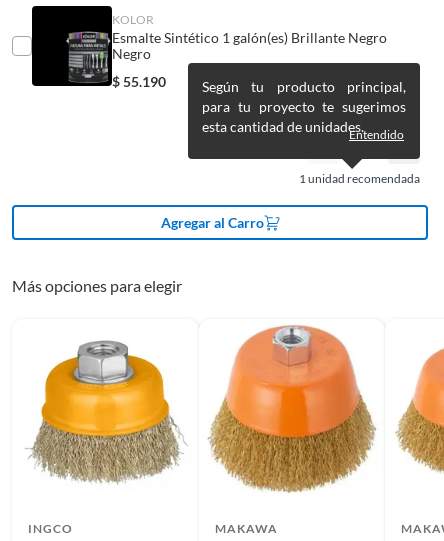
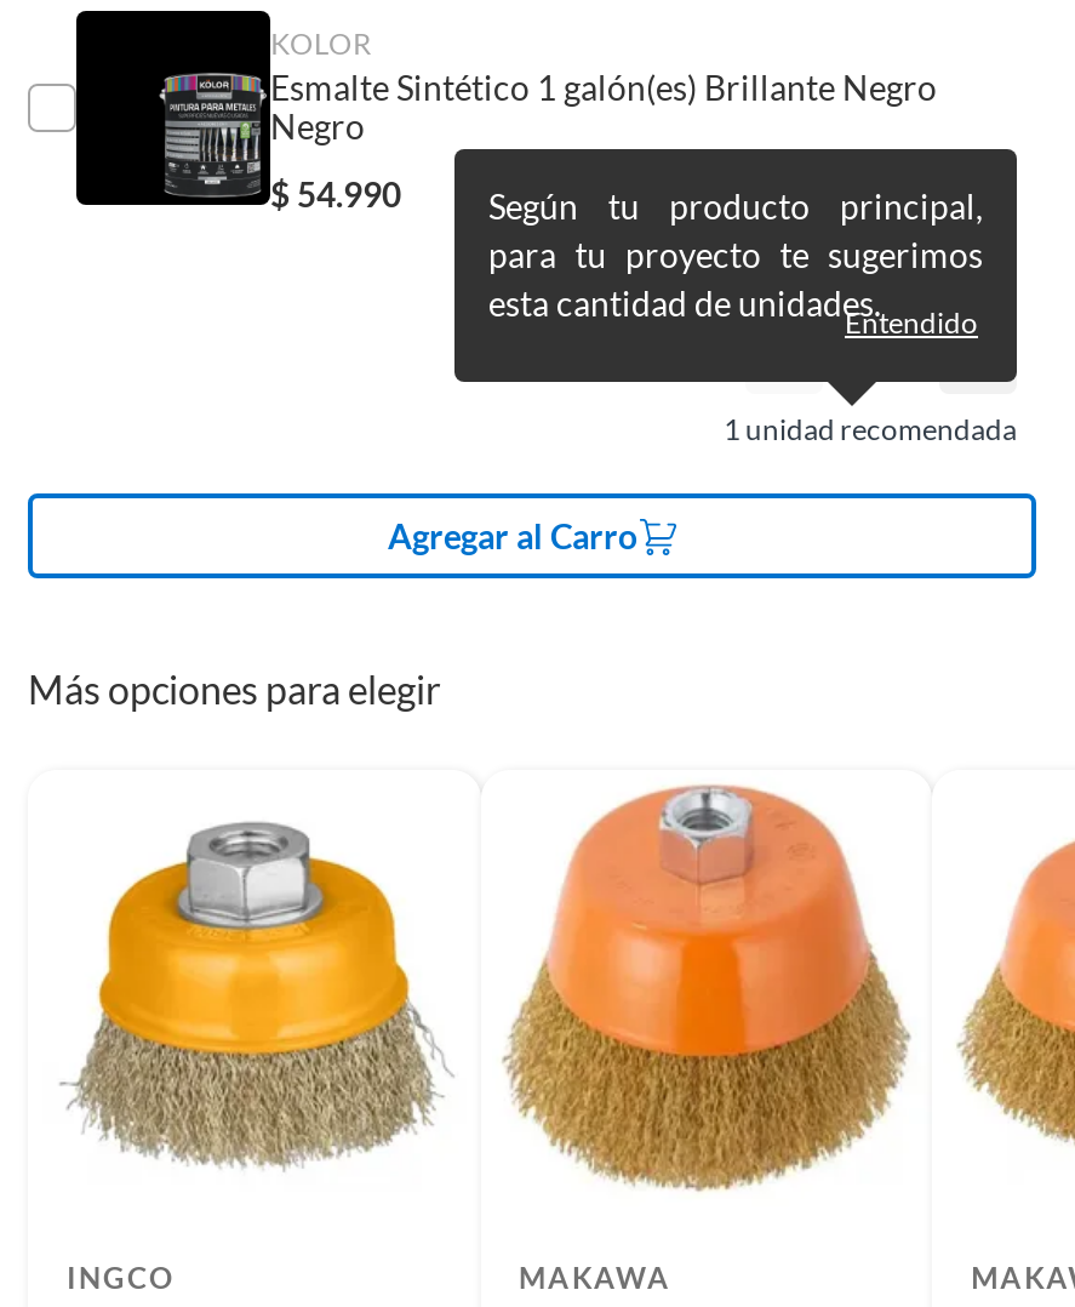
- $55.190
+ $54.990
